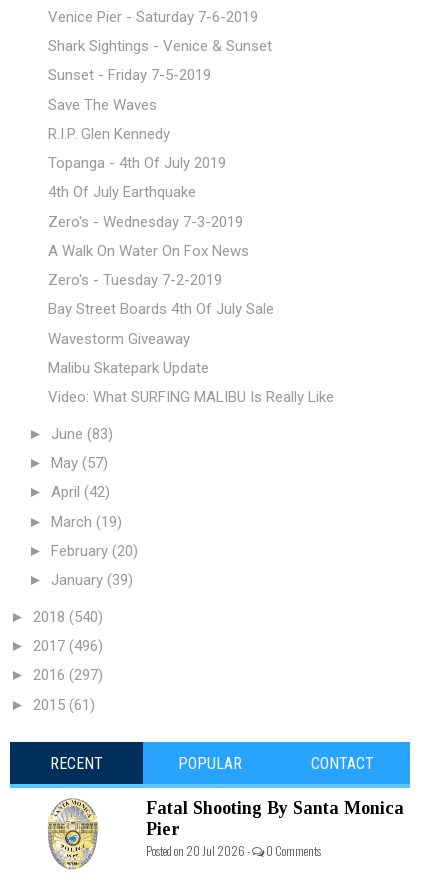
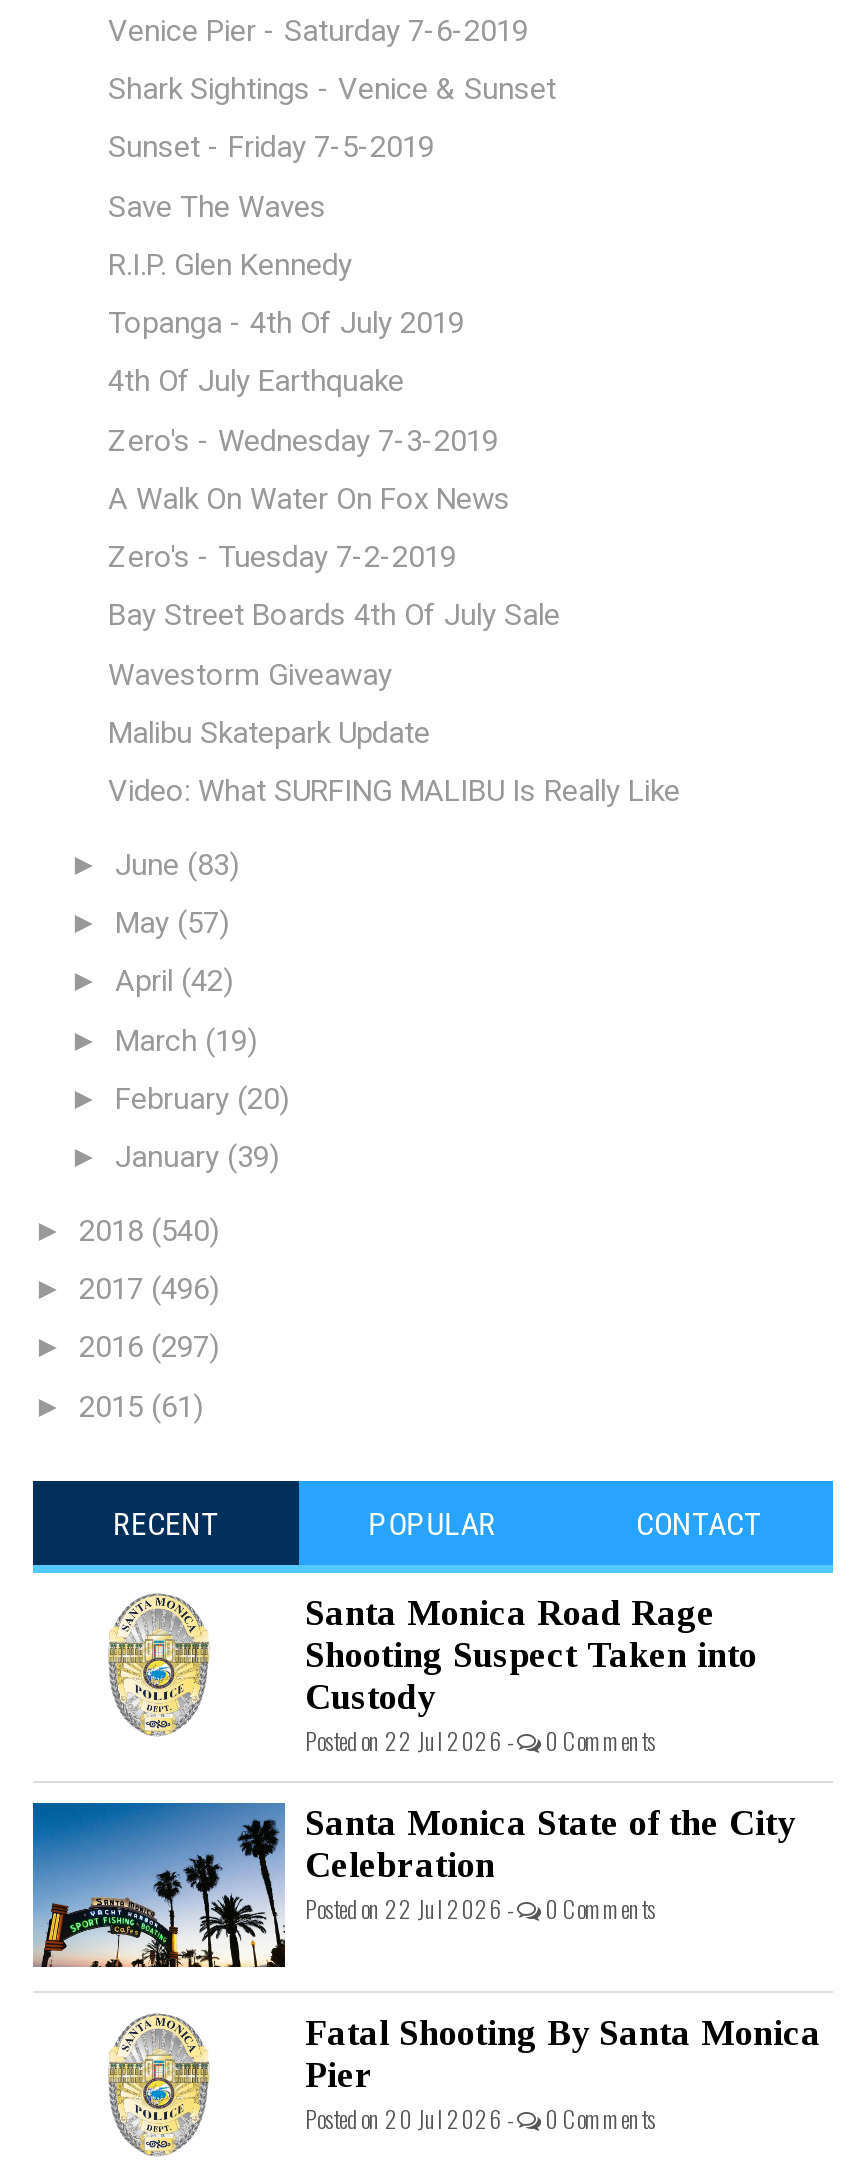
+ [image]
+ Santa Monica Road Rage
+ Shooting Suspect Taken into
+ Custody
+ Posted on 22 Jul 2026 -
+ 0 Comments
+ Santa Monica State of the City
+ Celebration
+ Posted on 22 Jul 2026 -
+ 0 Comments
